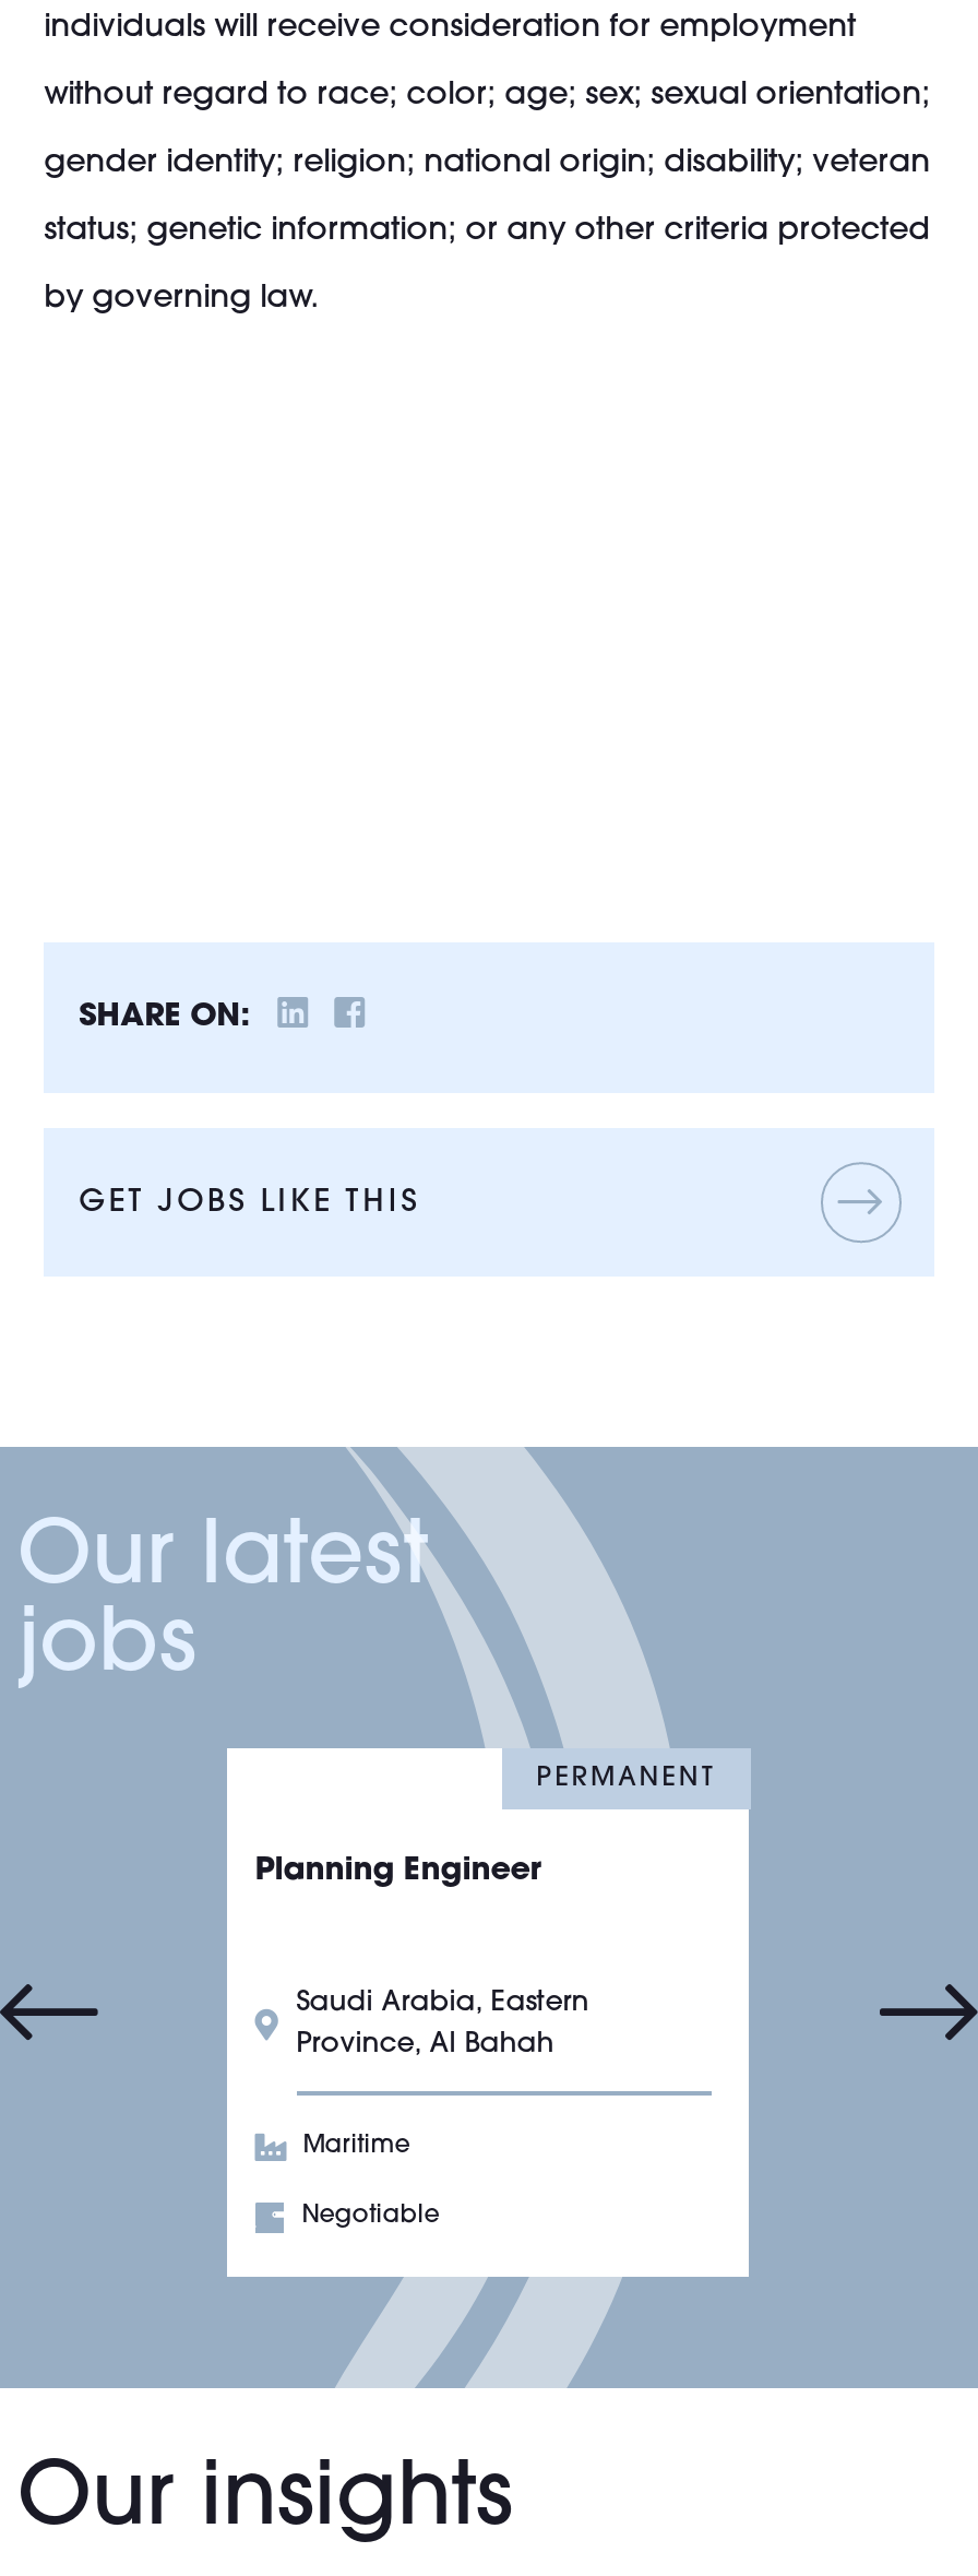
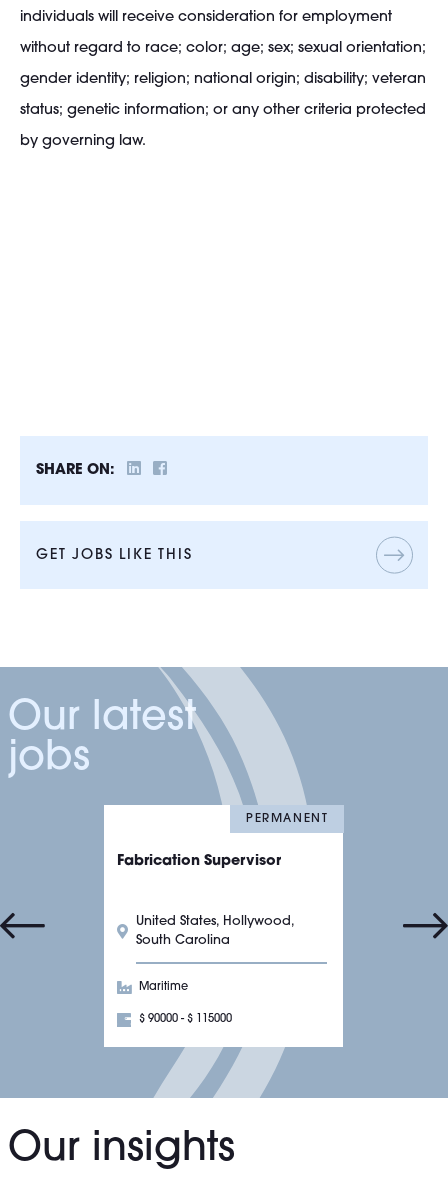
- Planning Engineer
+ Fabrication Supervisor

- Saudi Arabia, Eastern
+ United States, Hollywood,

- Province, Al Bahah
+ South Carolina

- Negotiable
+ $ 90000 - $ 115000
